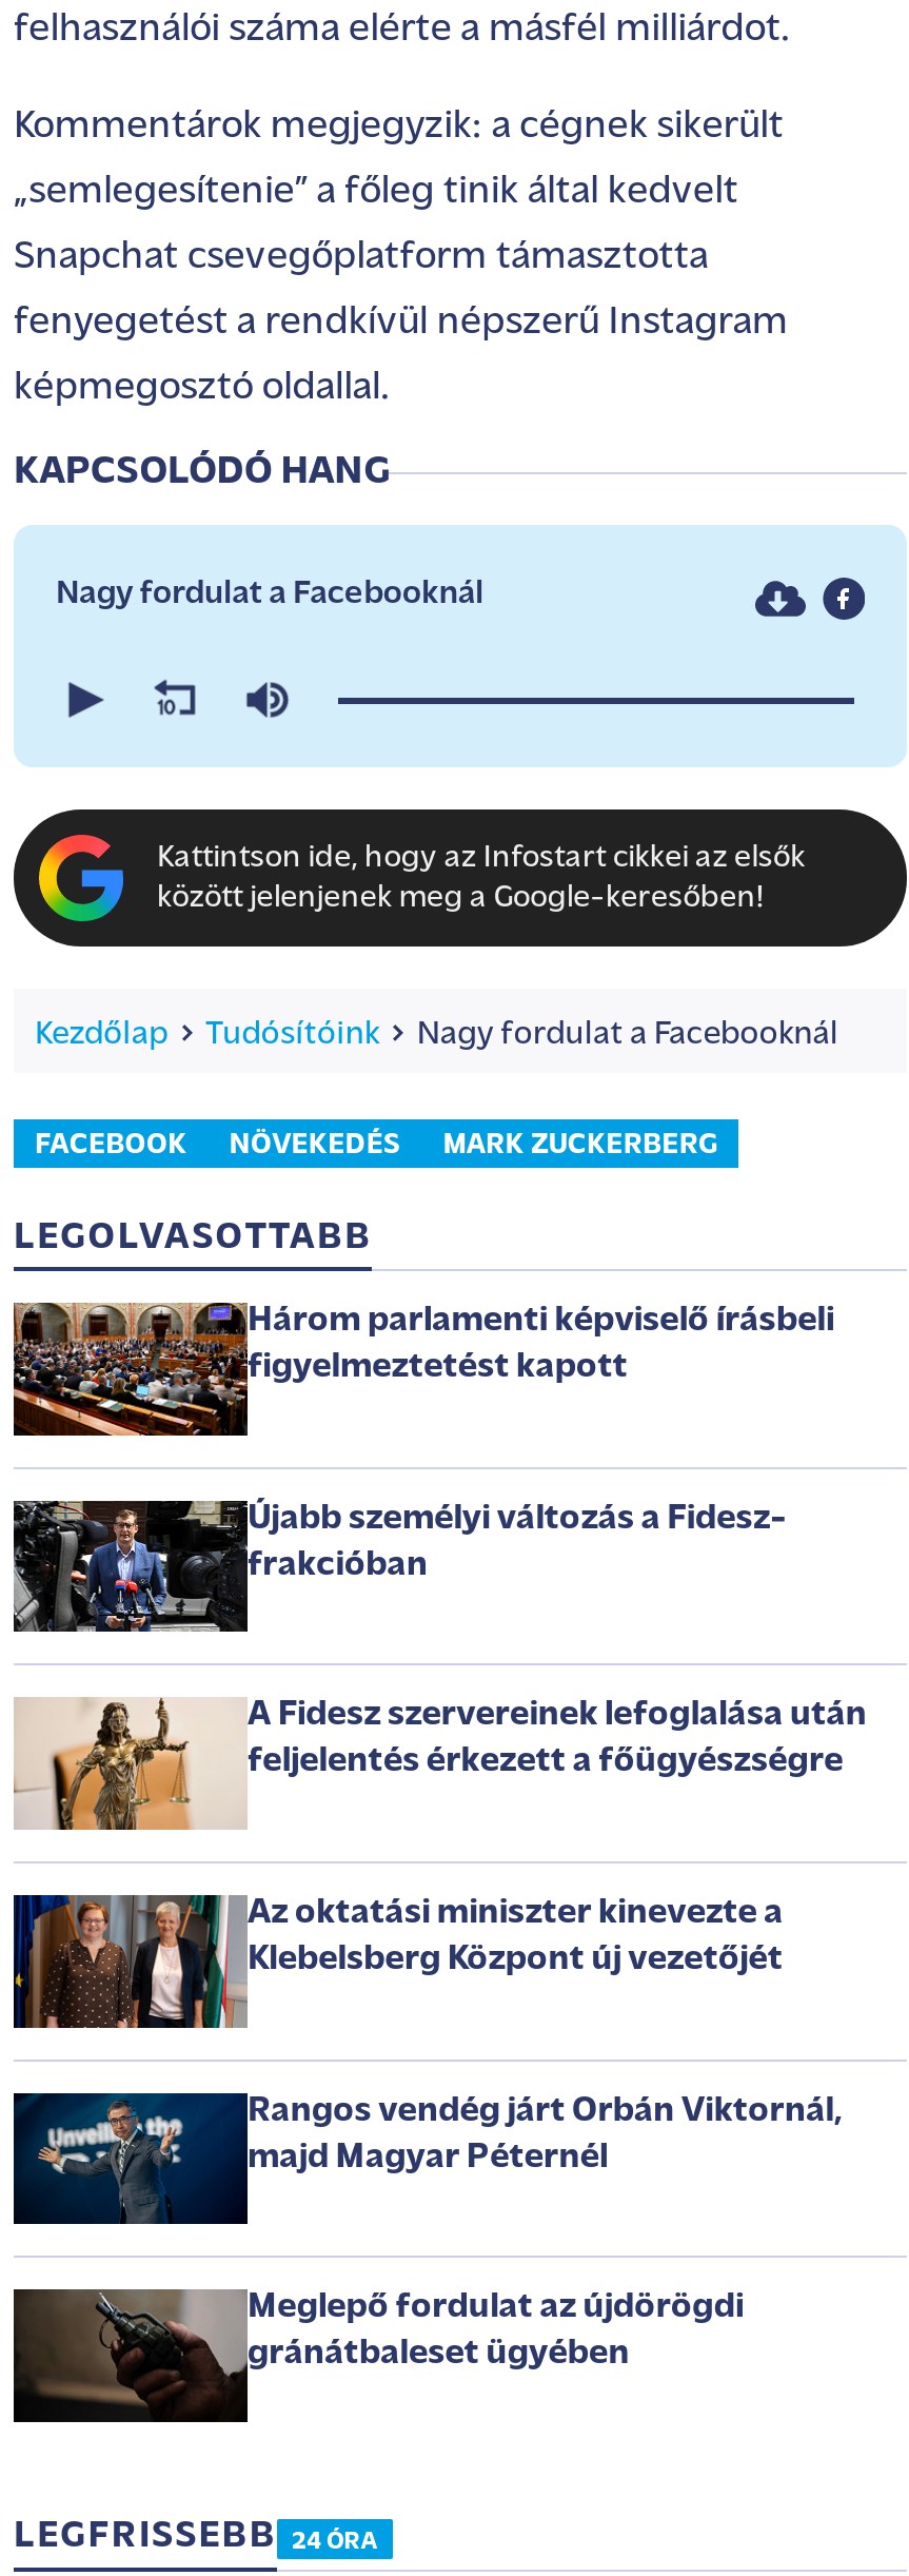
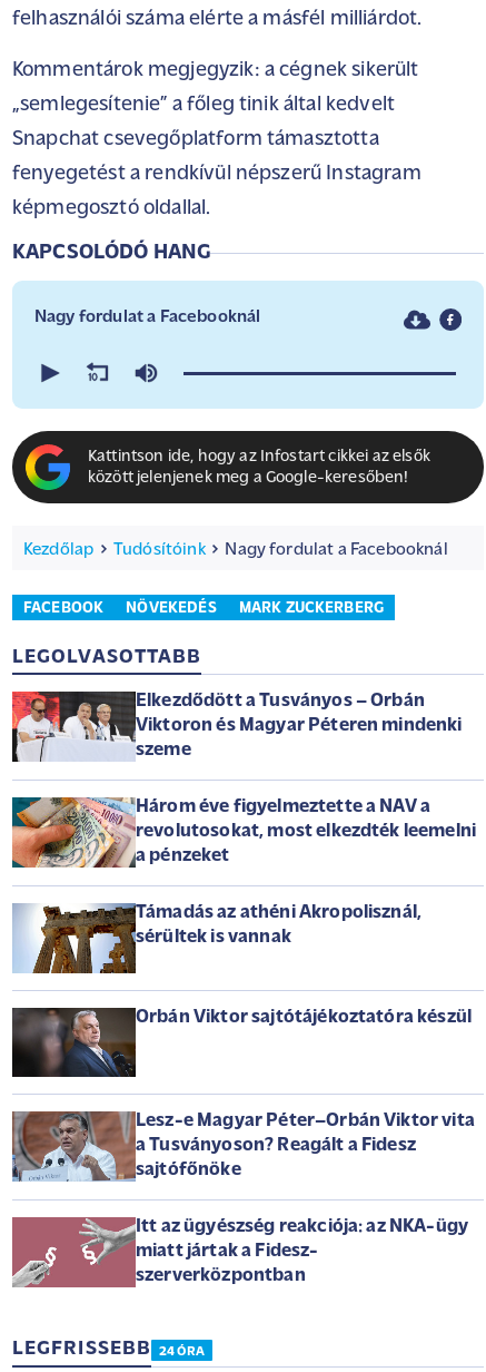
- [image]
- Három parlamenti képviselő írásbeli
- figyelmeztetést kapott
+ [image]
+ Elkezdődött a Tusványos – Orbán
+ Viktoron és Magyar Péteren mindenki
+ szeme

- [image]
- Újabb személyi változás a Fidesz-
- frakcióban
+ [image]
+ Három éve figyelmeztette a NAV a
+ revolutosokat, most elkezdték leemelni
+ a pénzeket

- [image]
- A Fidesz szervereinek lefoglalása után
- feljelentés érkezett a főügyészségre
+ [image]
+ Támadás az athéni Akropolisznál,
+ sérültek is vannak

- [image]
- Az oktatási miniszter kinevezte a
- Klebelsberg Központ új vezetőjét
+ [image]
+ Orbán Viktor sajtótájékoztatóra készül

- [image]
- Rangos vendég járt Orbán Viktornál,
- majd Magyar Péternél
+ [image]
+ Lesz-e Magyar Péter–Orbán Viktor vita
+ a Tusványoson? Reagált a Fidesz
+ sajtófőnöke

- [image]
- Meglepő fordulat az újdörögdi
- gránátbaleset ügyében
+ [image]
+ Itt az ügyészség reakciója: az NKA-ügy
+ miatt jártak a Fidesz-
+ szerverközpontban
